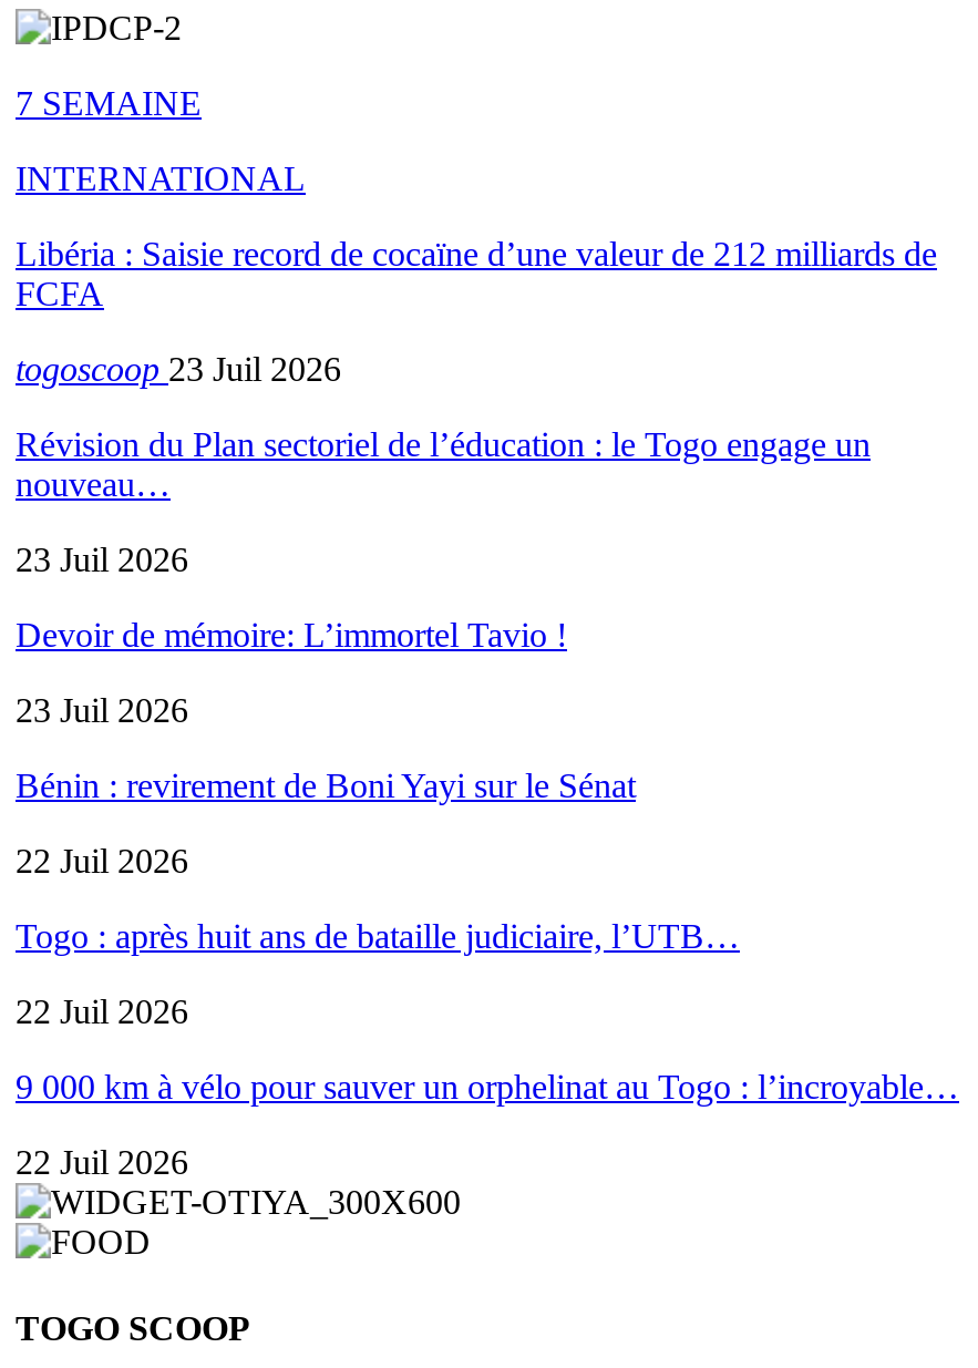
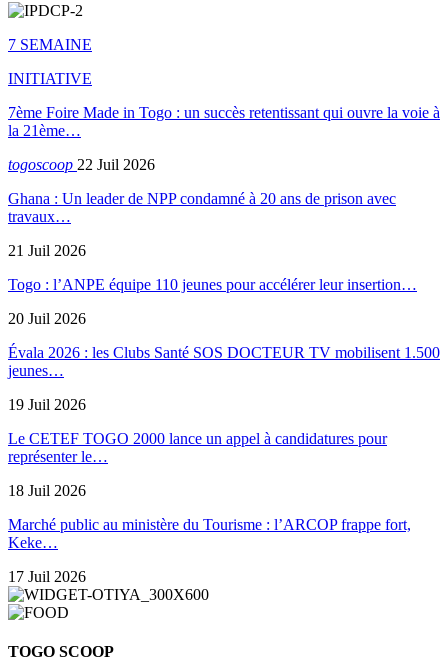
- INTERNATIONAL
+ INITIATIVE

- Libéria : Saisie record de cocaïne d’une valeur de 212 milliards de
- FCFA
+ 7ème Foire Made in Togo : un succès retentissant qui ouvre la voie à
+ la 21ème…

- togoscoop 23 Juil 2026
+ togoscoop 22 Juil 2026

- Révision du Plan sectoriel de l’éducation : le Togo engage un
- nouveau…
+ Ghana : Un leader de NPP condamné à 20 ans de prison avec
+ travaux…

- 23 Juil 2026
+ 21 Juil 2026

- Devoir de mémoire: L’immortel Tavio !
+ Togo : l’ANPE équipe 110 jeunes pour accélérer leur insertion…

- 23 Juil 2026
+ 20 Juil 2026

- Bénin : revirement de Boni Yayi sur le Sénat
+ Évala 2026 : les Clubs Santé SOS DOCTEUR TV mobilisent 1.500
+ jeunes…

- 22 Juil 2026
+ 19 Juil 2026

- Togo : après huit ans de bataille judiciaire, l’UTB…
+ Le CETEF TOGO 2000 lance un appel à candidatures pour
+ représenter le…

- 22 Juil 2026
+ 18 Juil 2026

- 9 000 km à vélo pour sauver un orphelinat au Togo : l’incroyable…
+ Marché public au ministère du Tourisme : l’ARCOP frappe fort,
+ Keke…

- 22 Juil 2026
+ 17 Juil 2026
